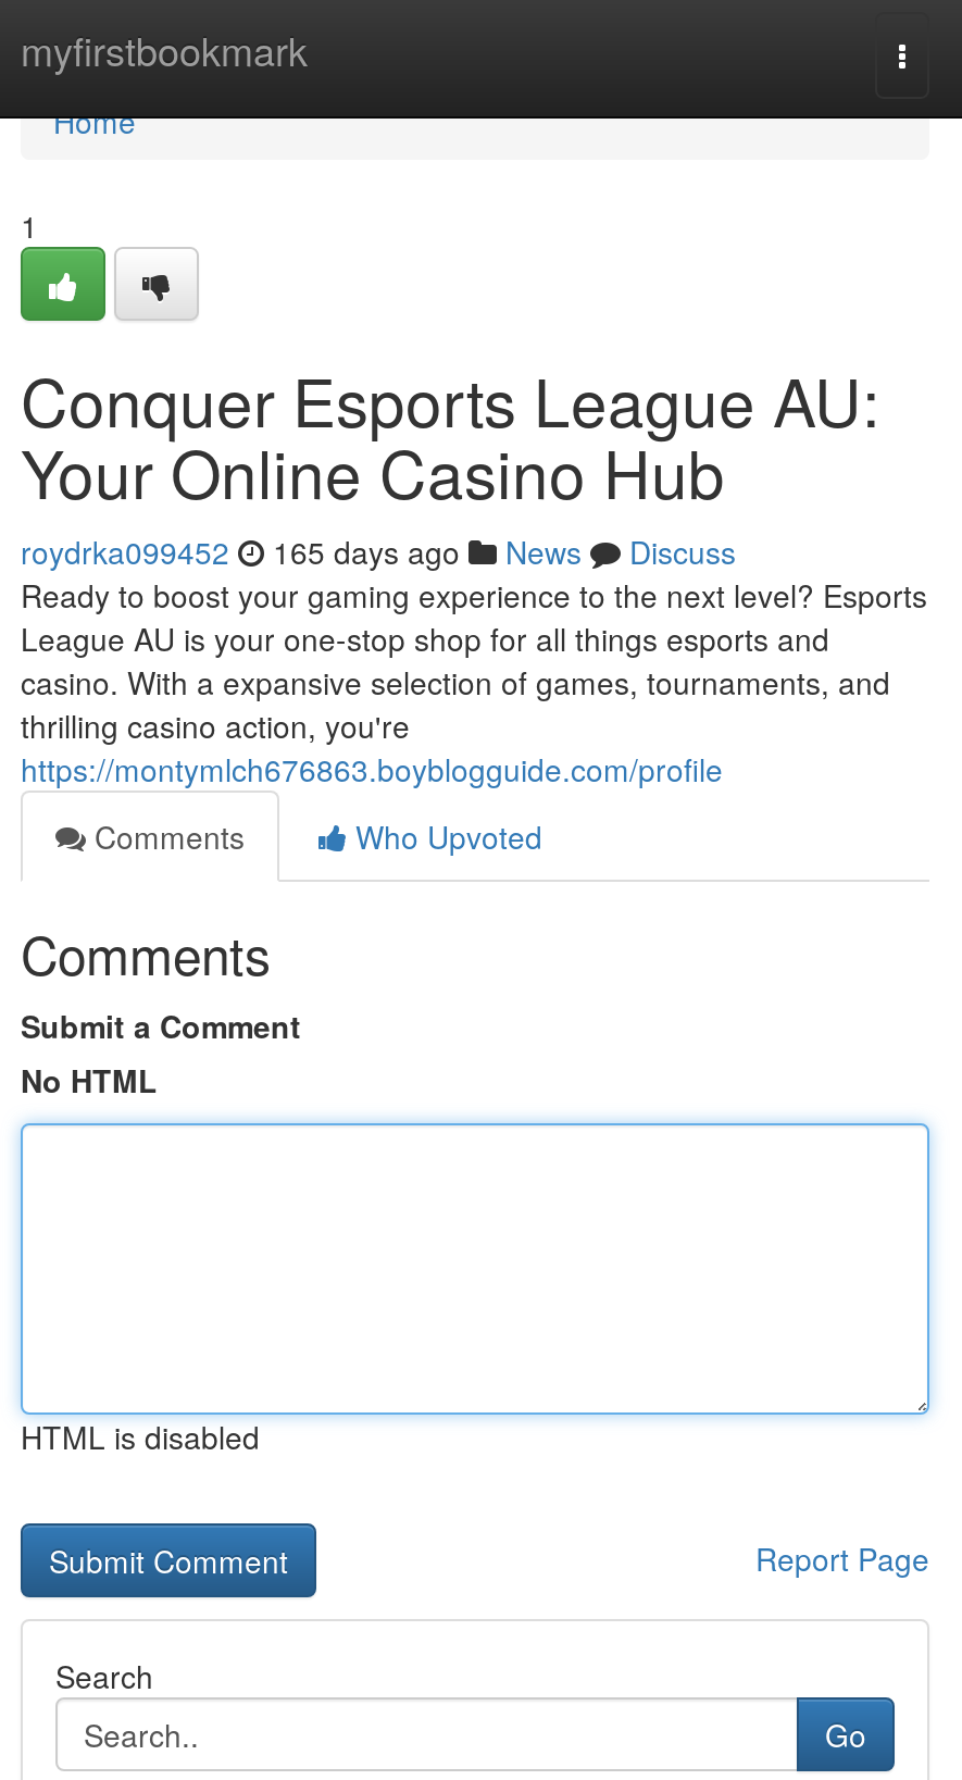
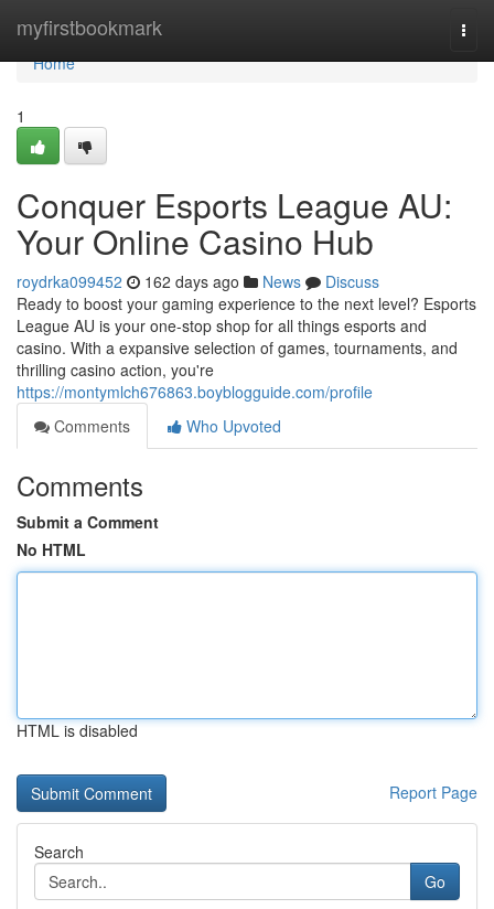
- roydrka099452 165 days ago News Discuss
+ roydrka099452 162 days ago News Discuss
